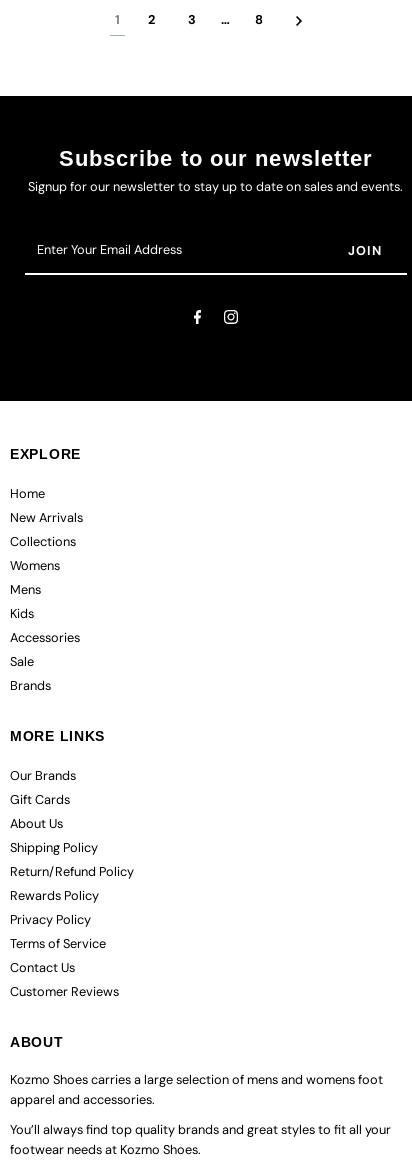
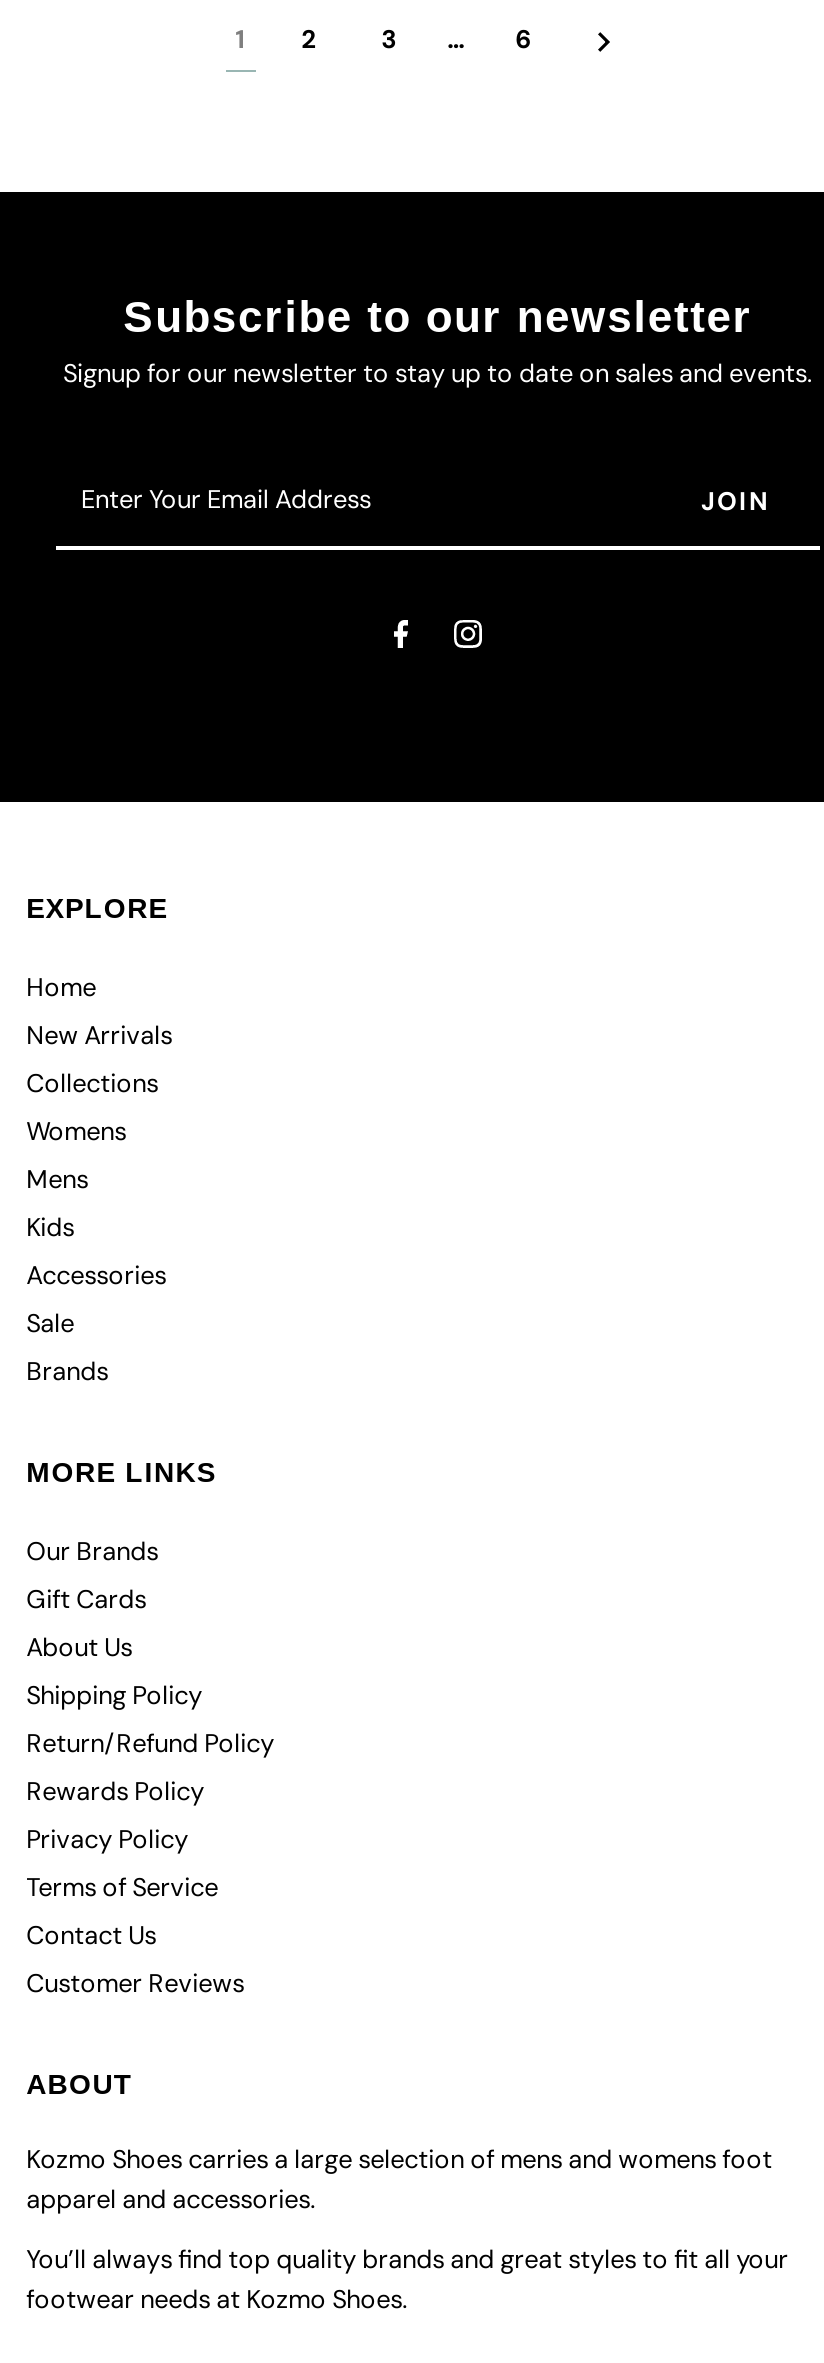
- 8
+ 6
